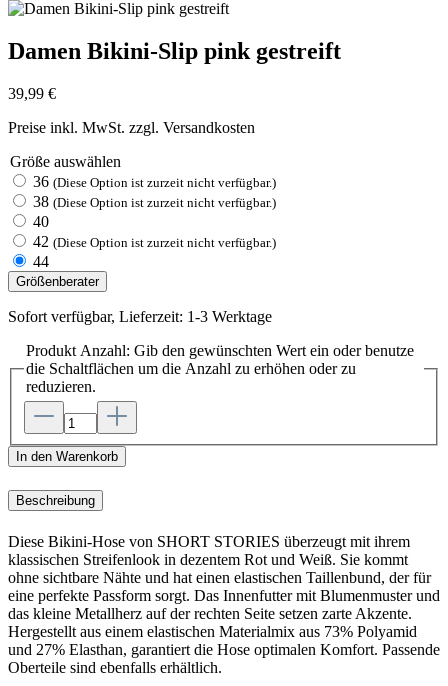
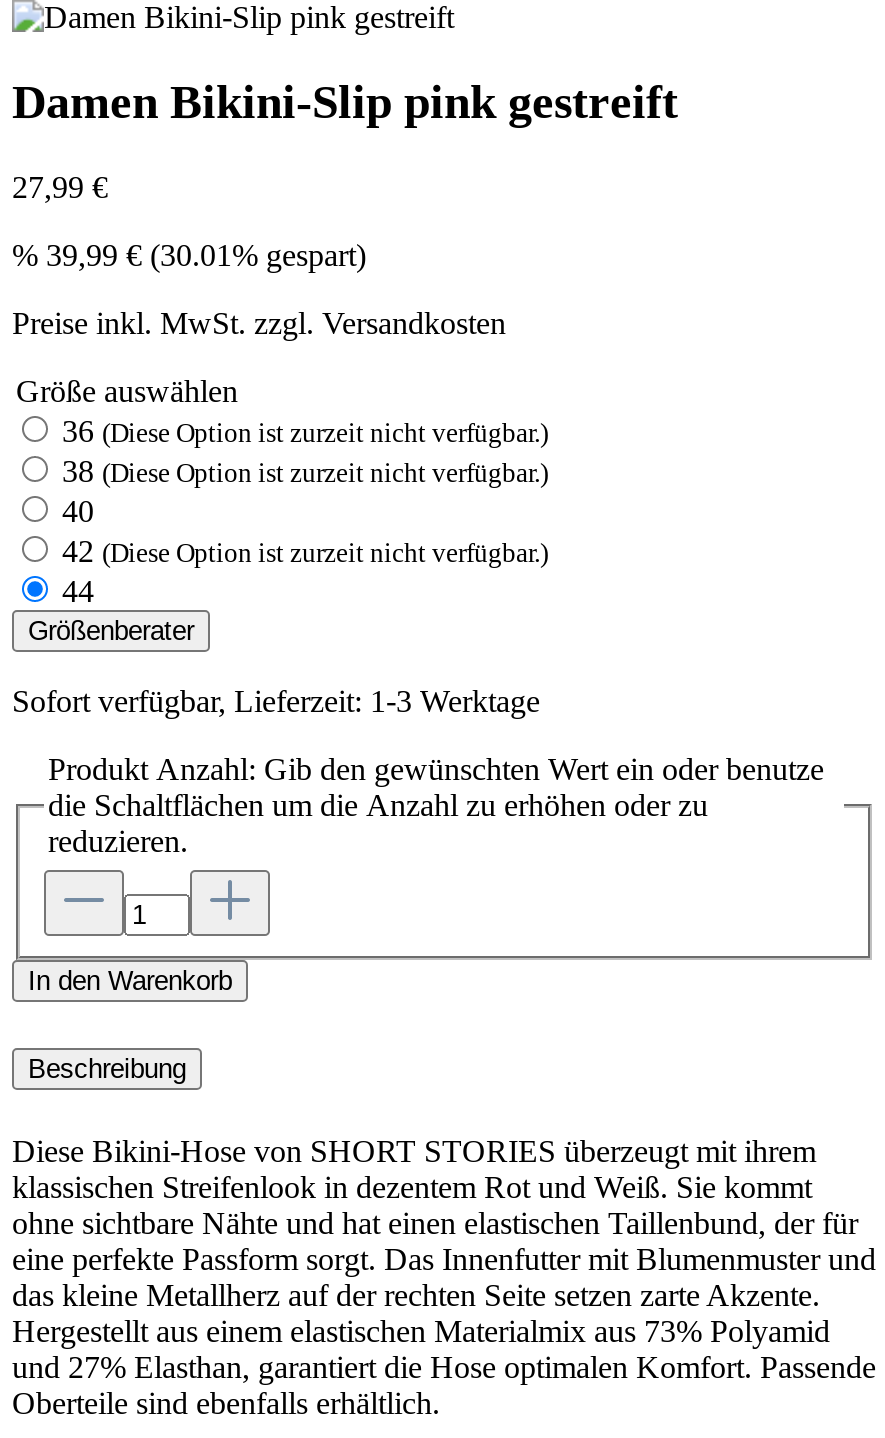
- 39,99 €
+ 27,99 €
+ % 39,99 €(30.01% gespart)
